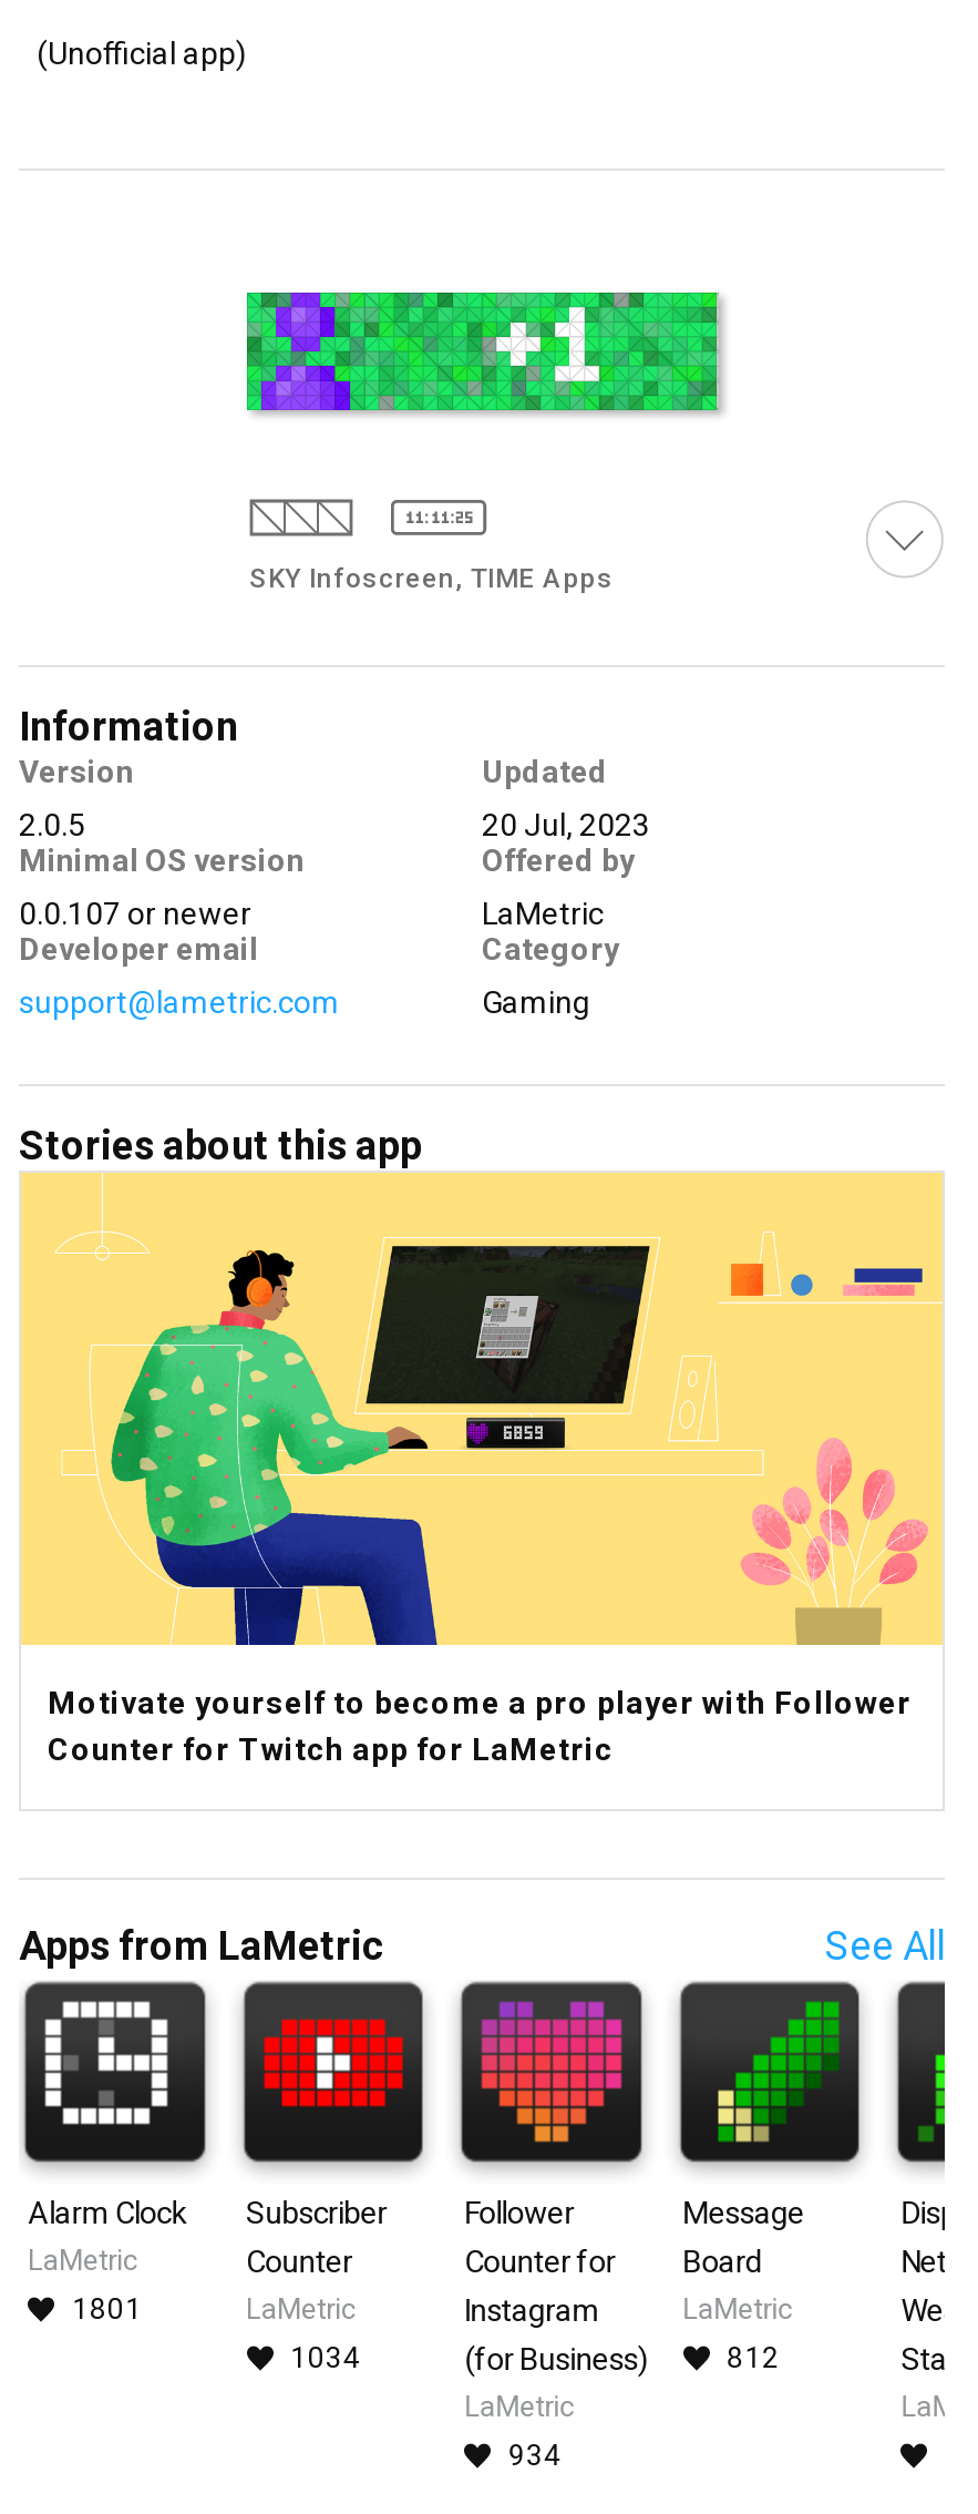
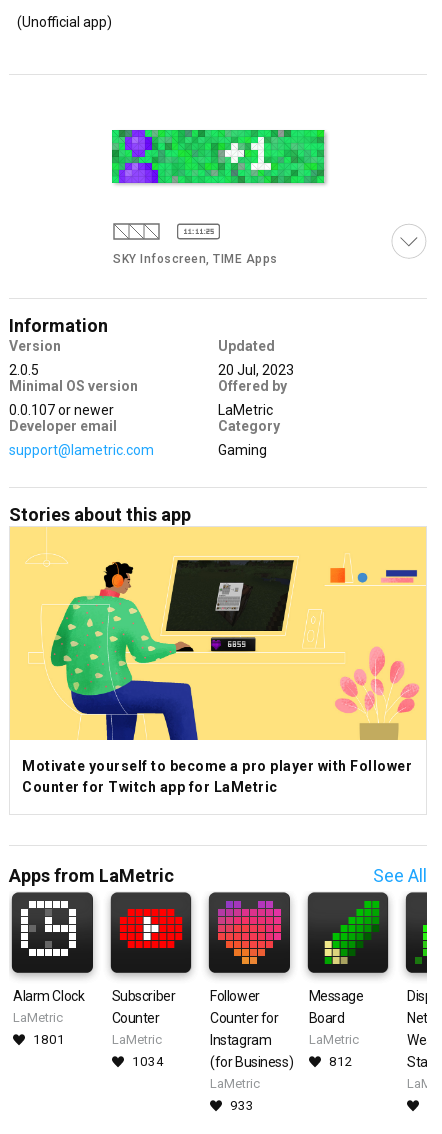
- 934
+ 933
